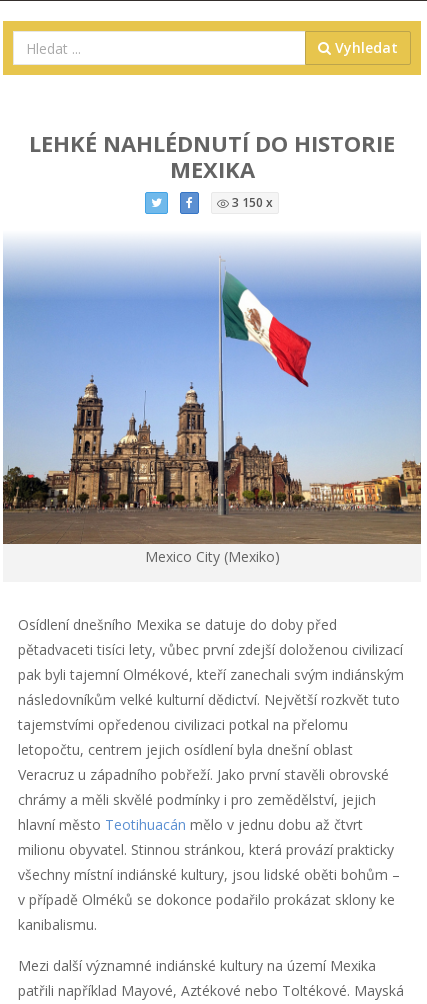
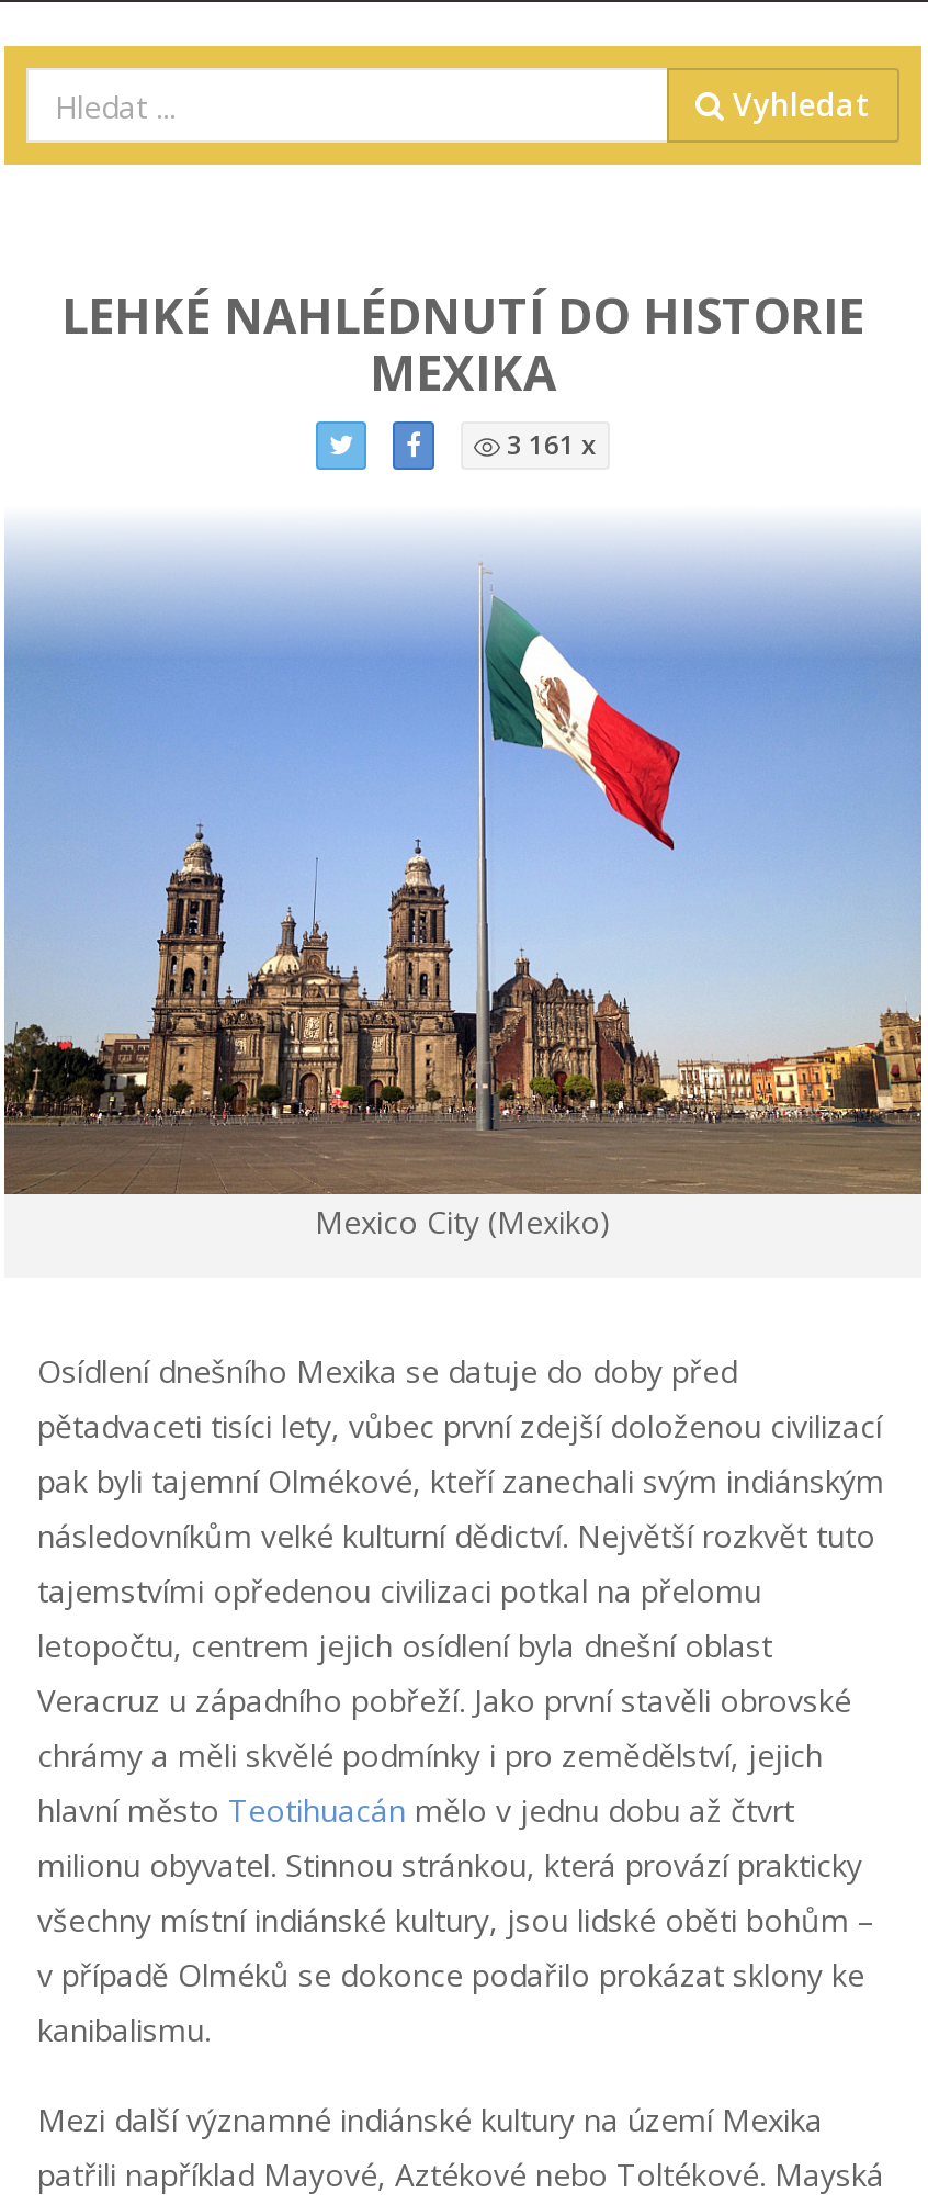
- 3 150 x
+ 3 161 x
